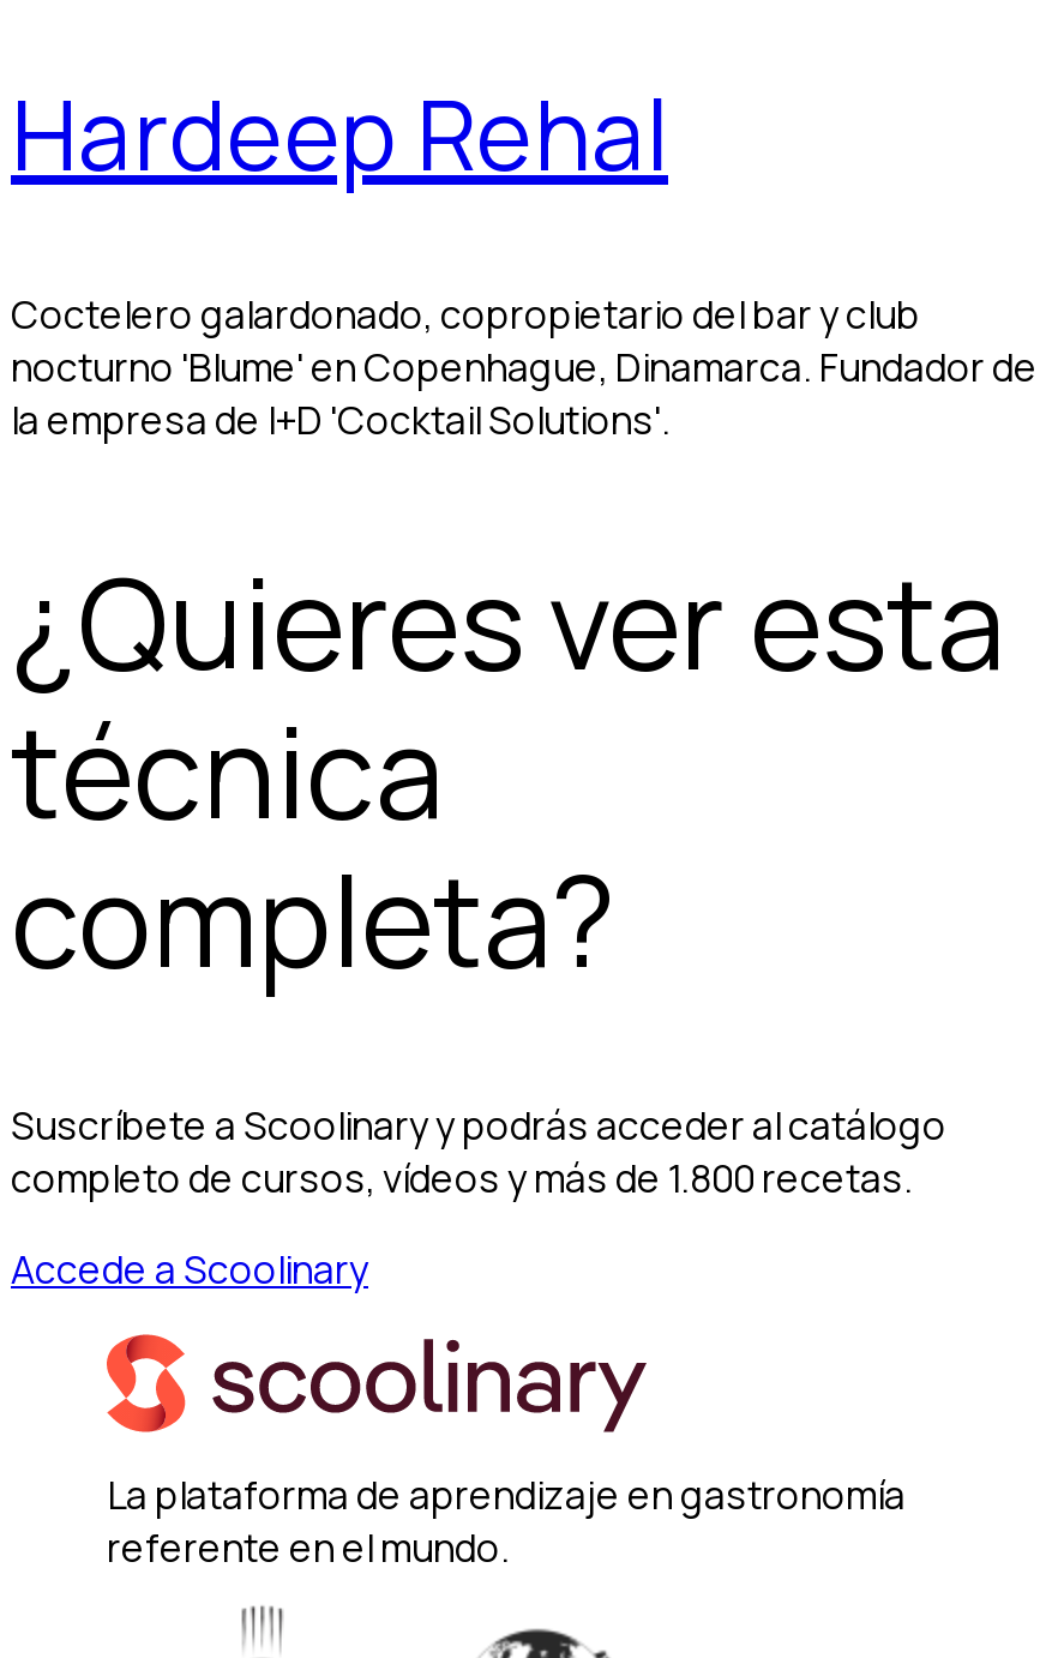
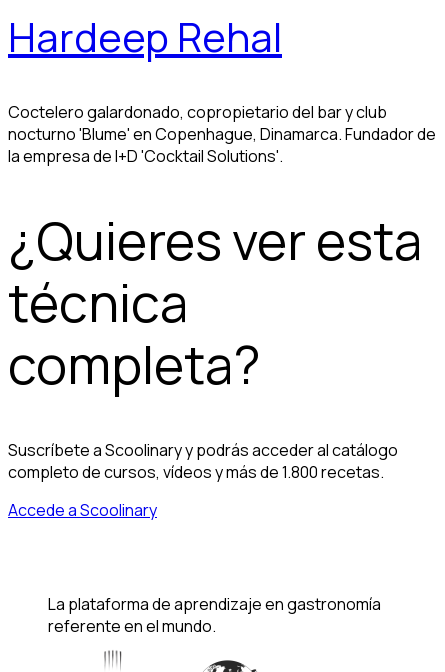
- [image]

- [image]
